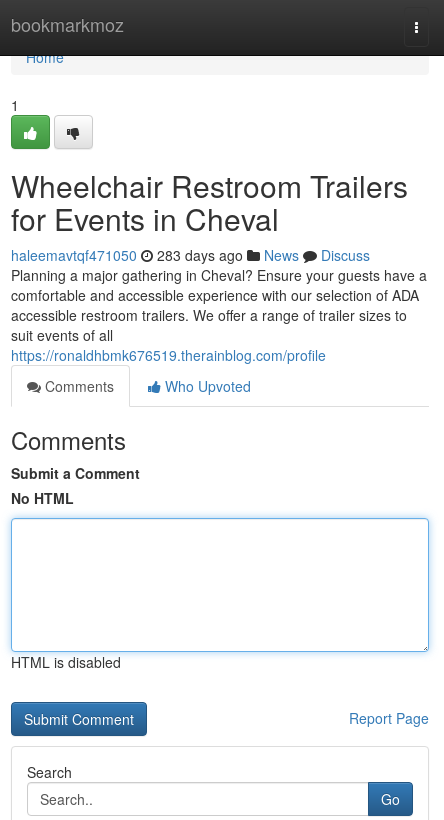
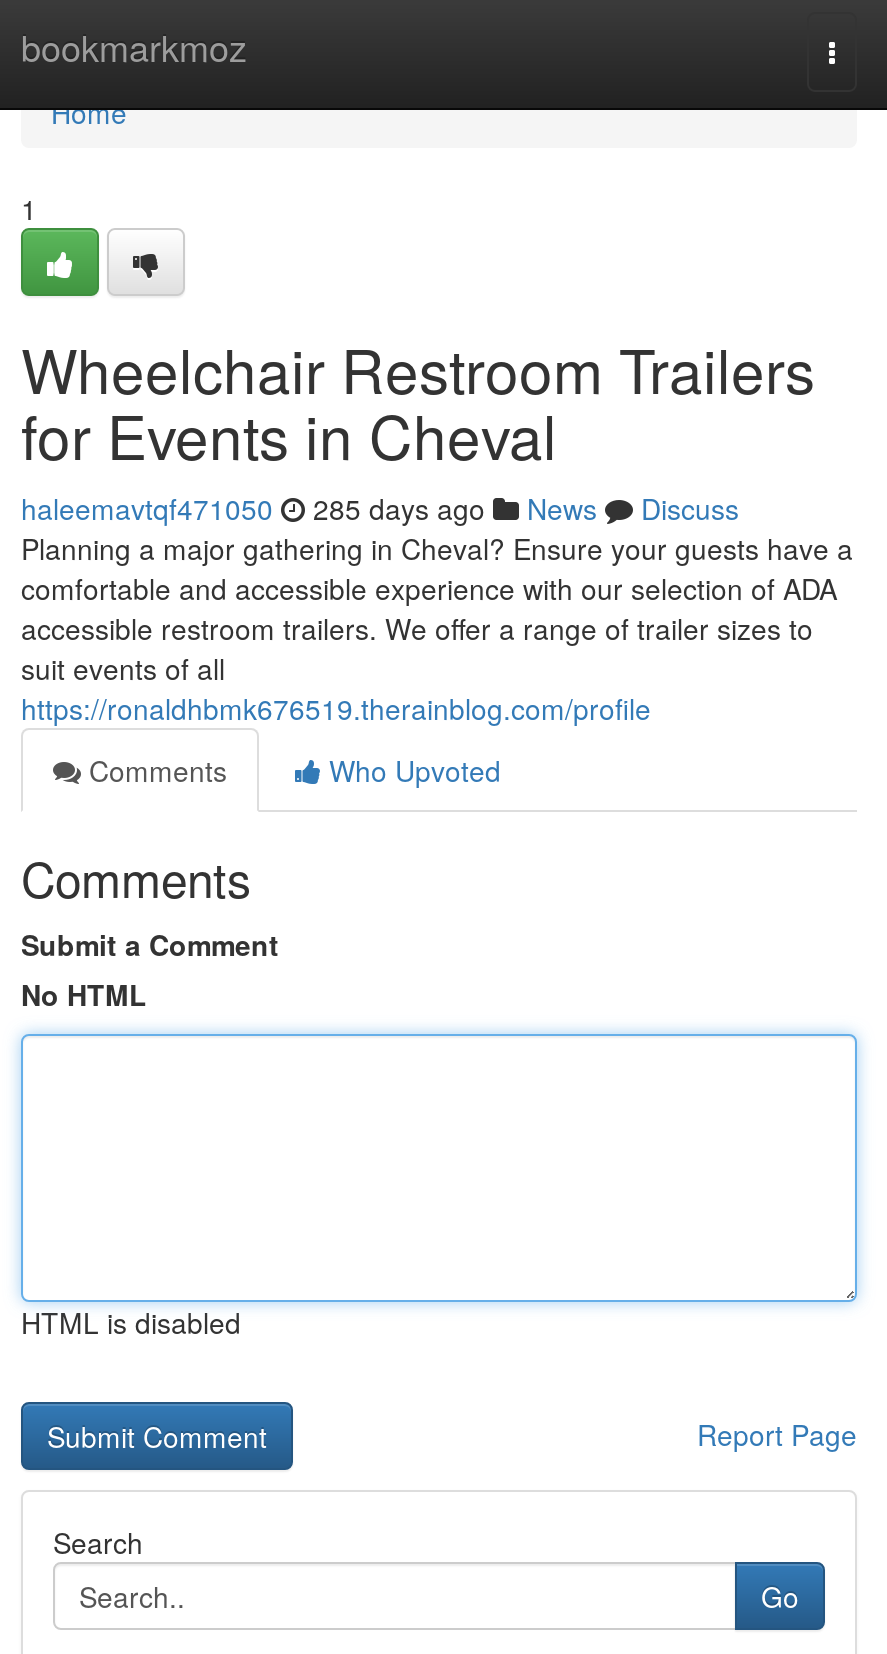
- haleemavtqf471050 283 days ago News Discuss
+ haleemavtqf471050 285 days ago News Discuss
